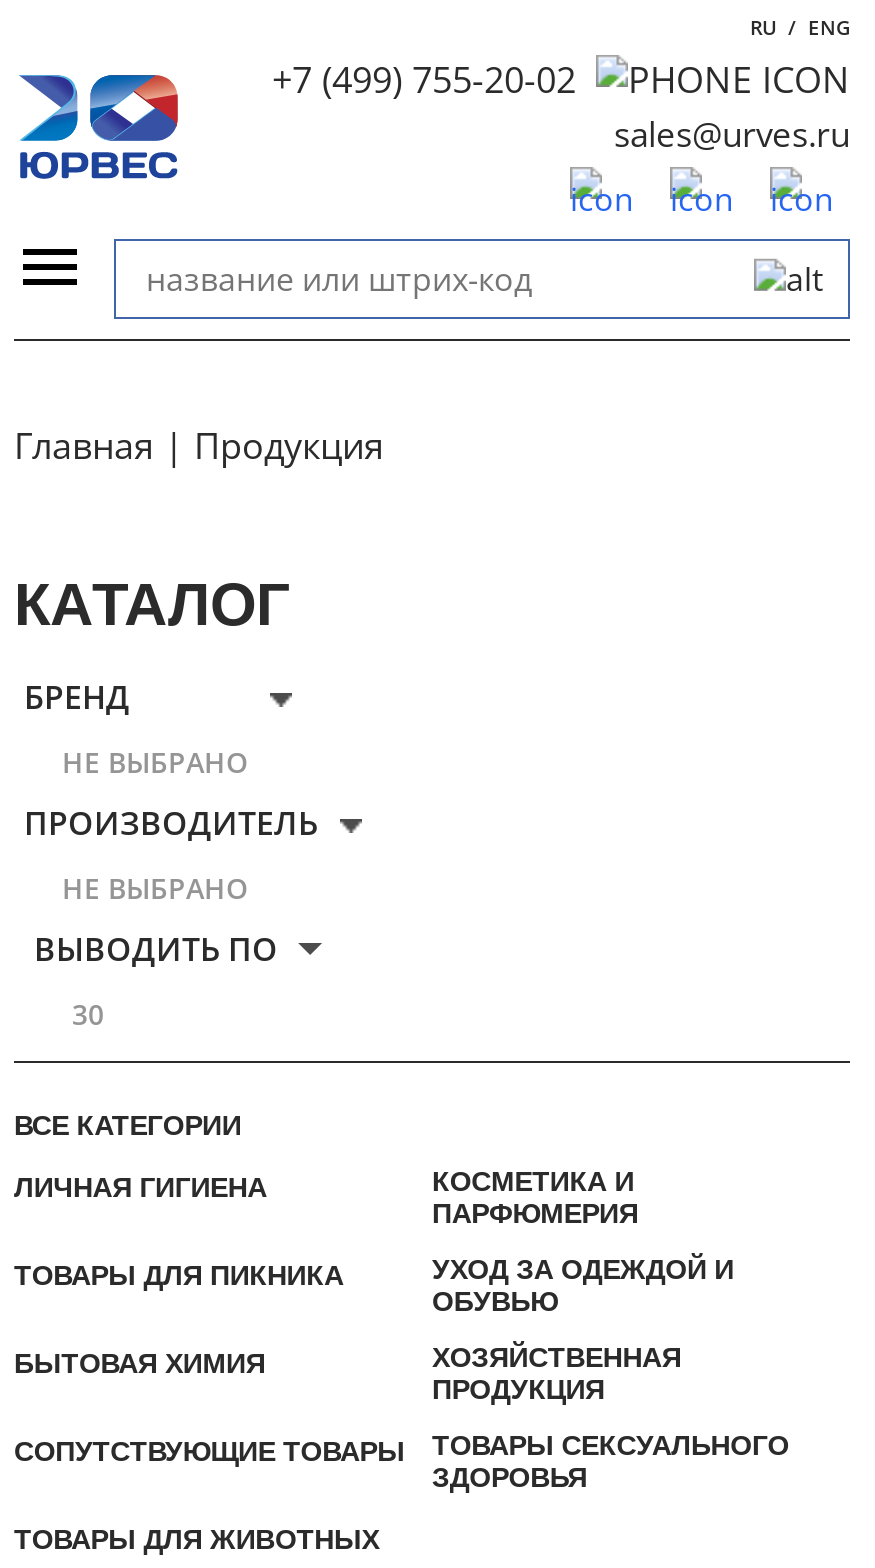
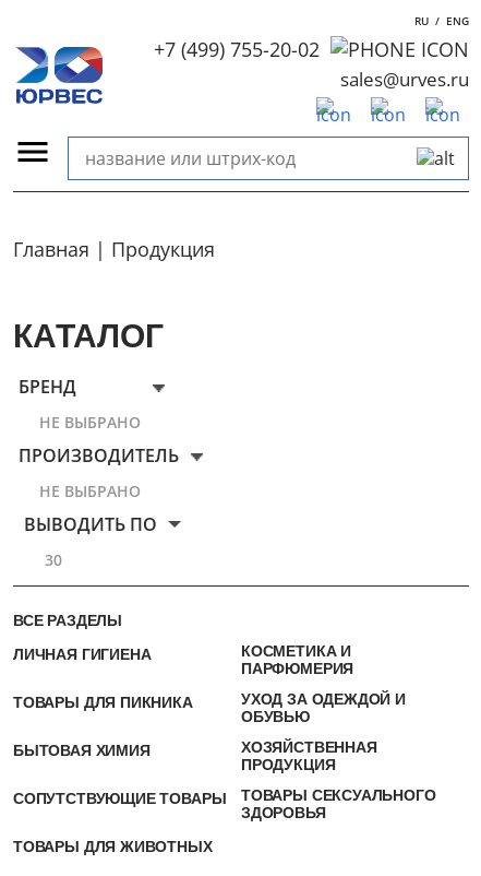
- ВСЕ КАТЕГОРИИ
+ ВСЕ РАЗДЕЛЫ
